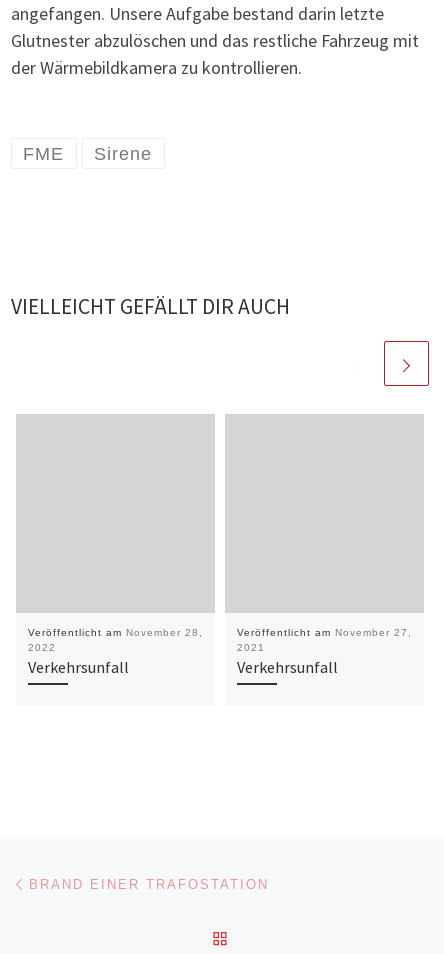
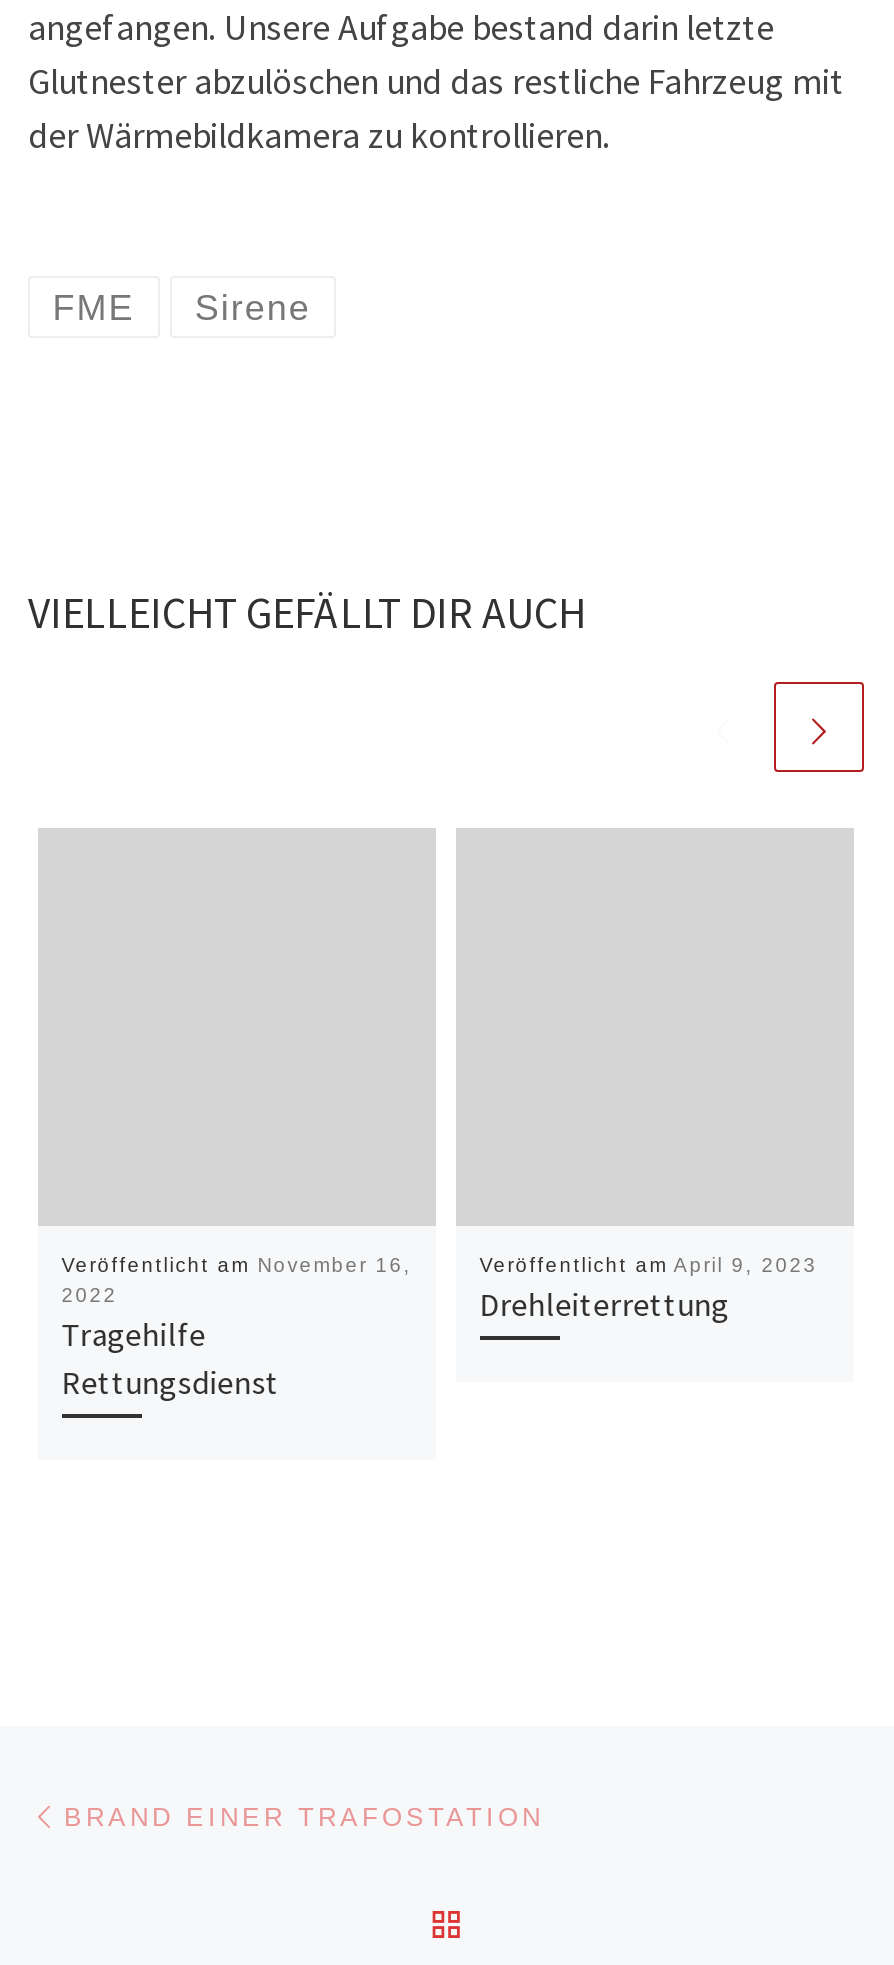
- Veröffentlicht am November 28,
+ Veröffentlicht am November 16,

- Veröffentlicht am November 27,
- 2021
- Verkehrsunfall
+ Veröffentlicht am April 9, 2023
+ Drehleiterrettung

- Verkehrsunfall
+ Tragehilfe
+ Rettungsdienst
